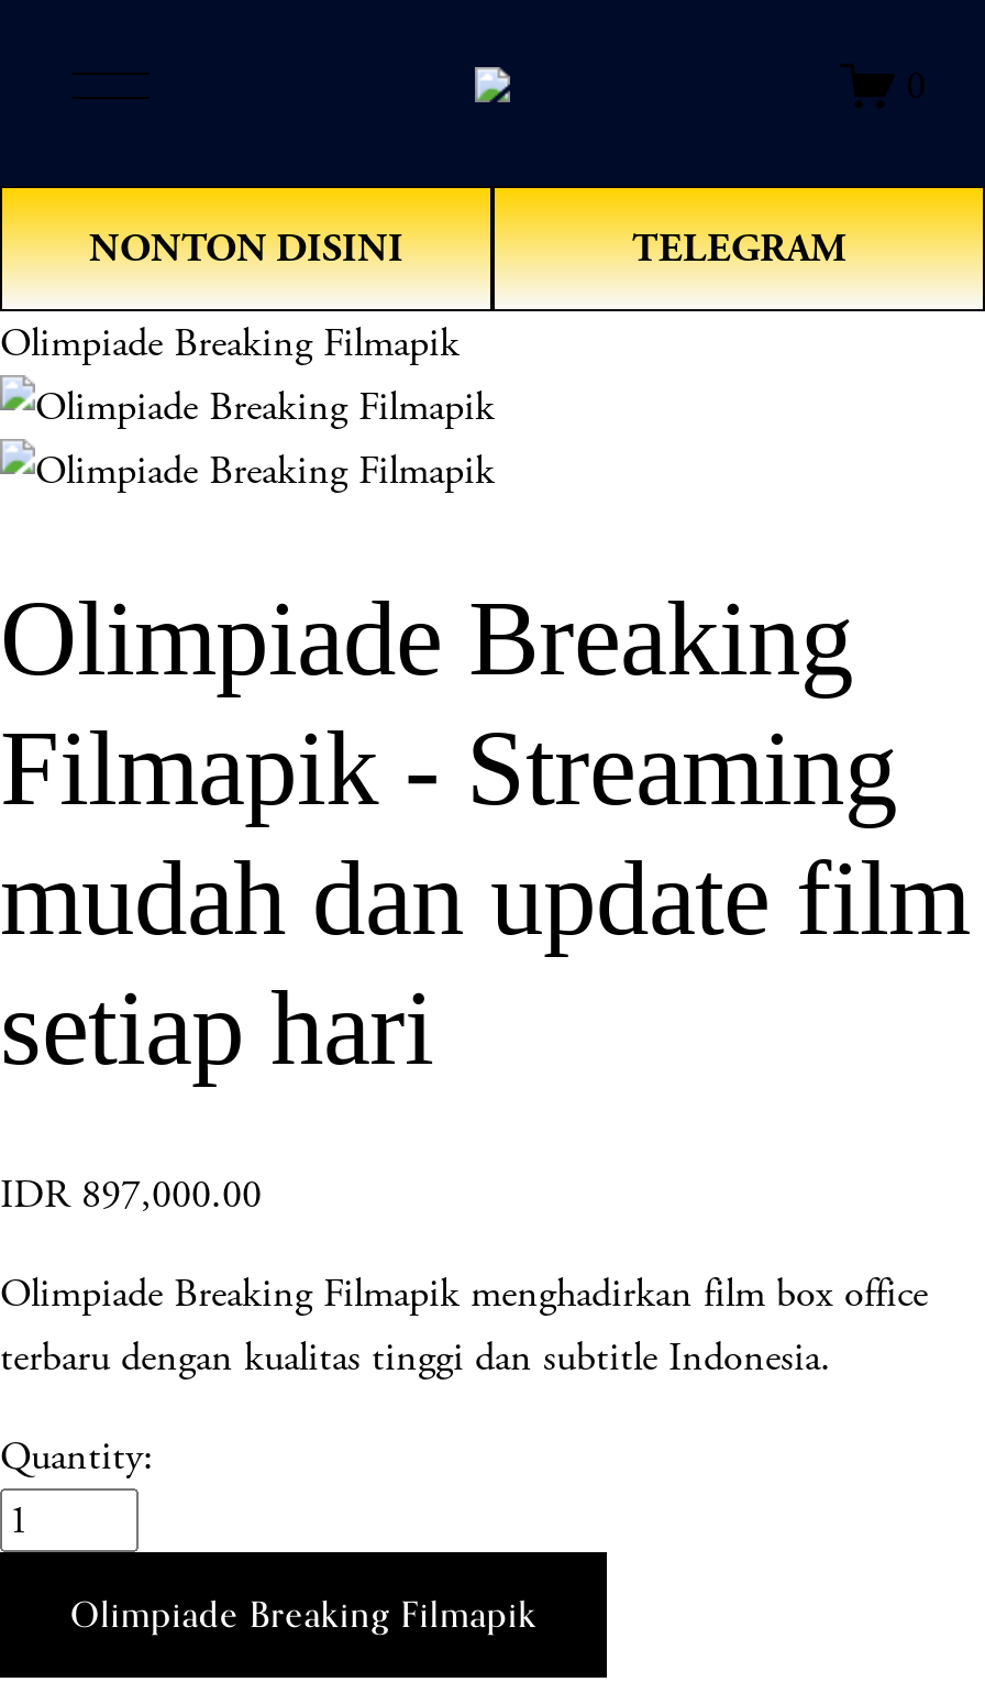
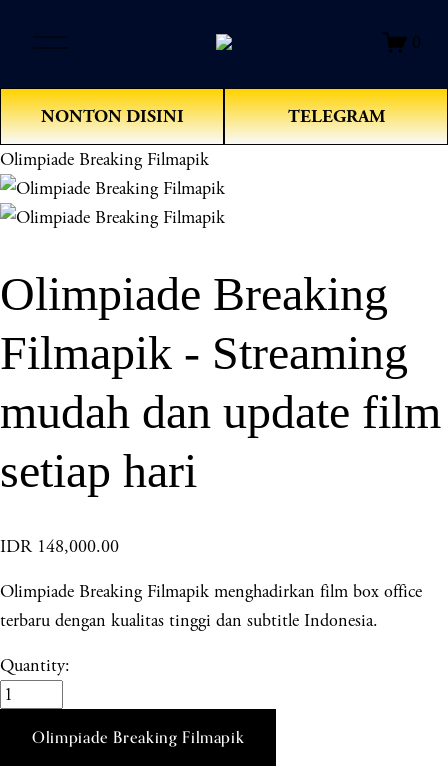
- IDR 897,000.00
+ IDR 148,000.00
